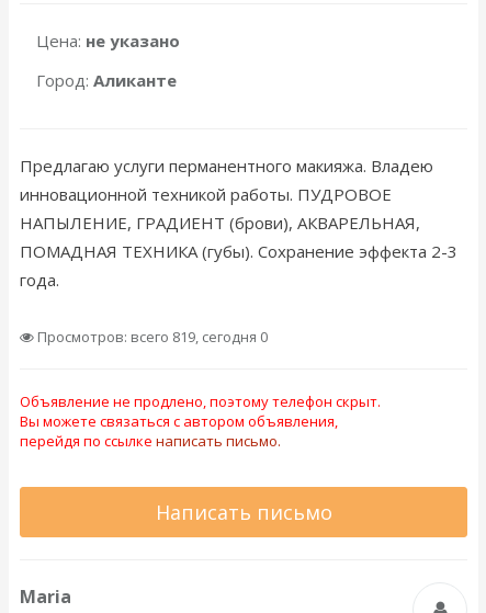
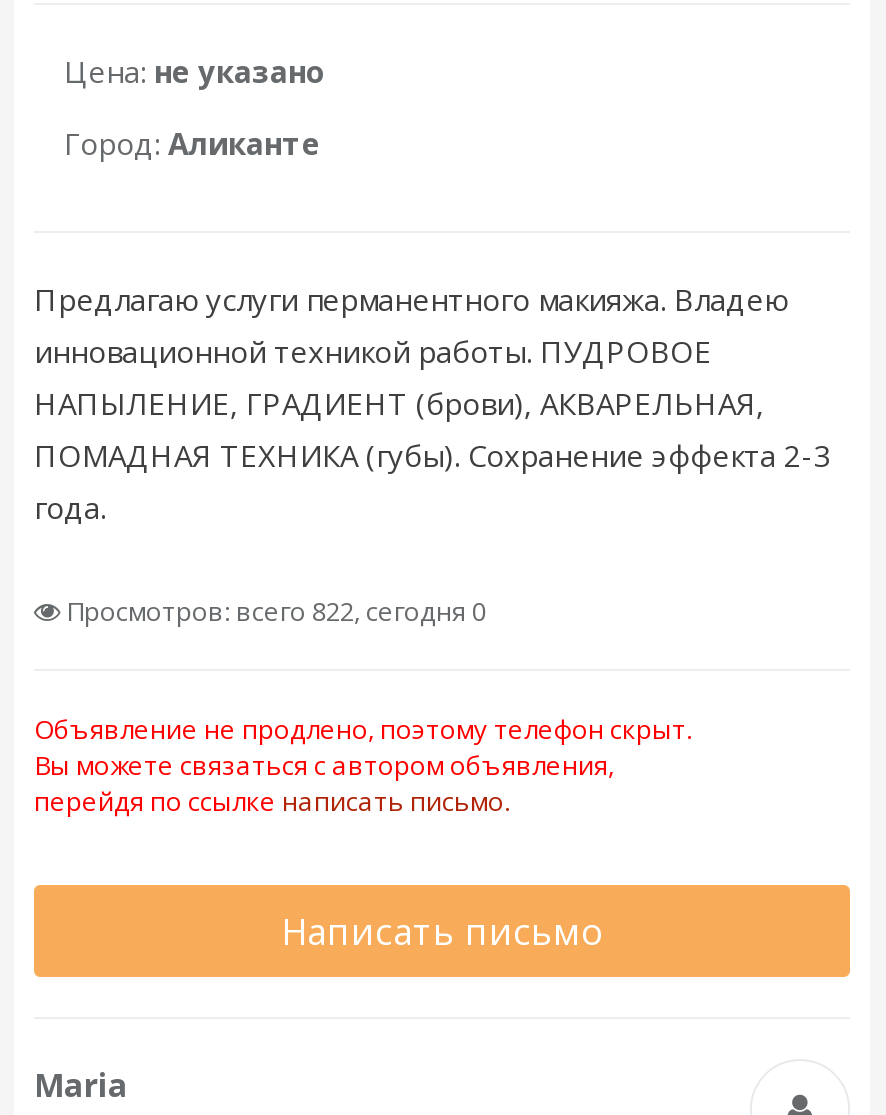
- Просмотров: всего 819, сегодня 0
+ Просмотров: всего 822, сегодня 0
